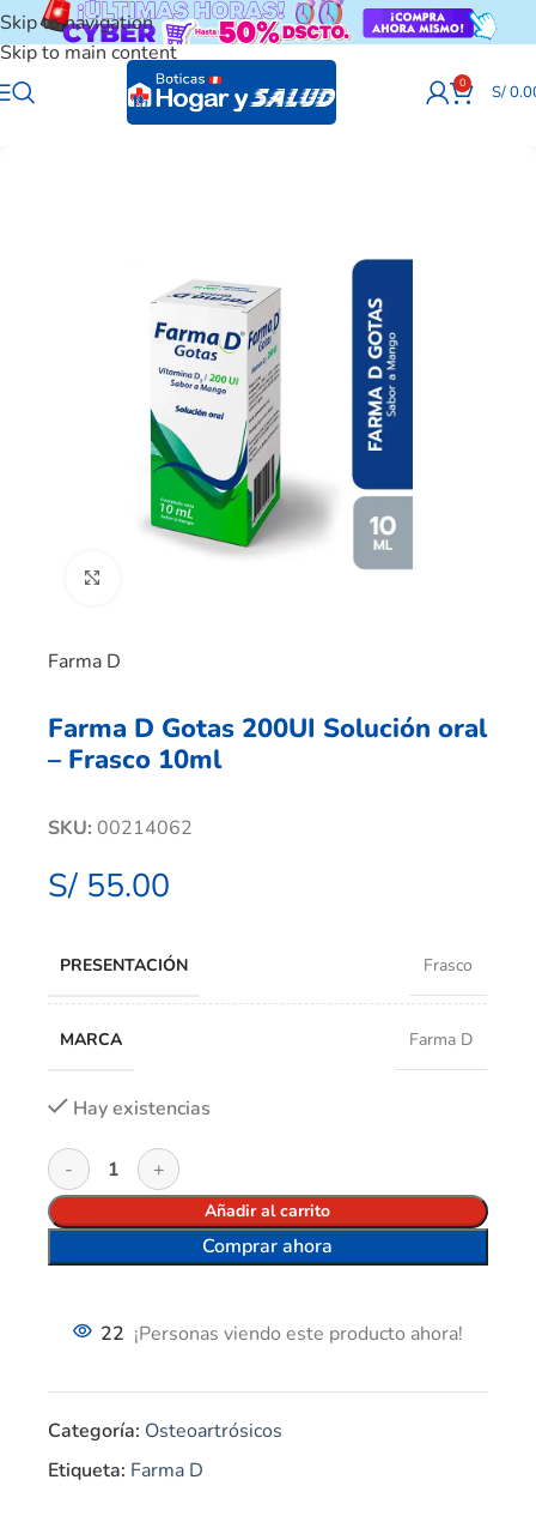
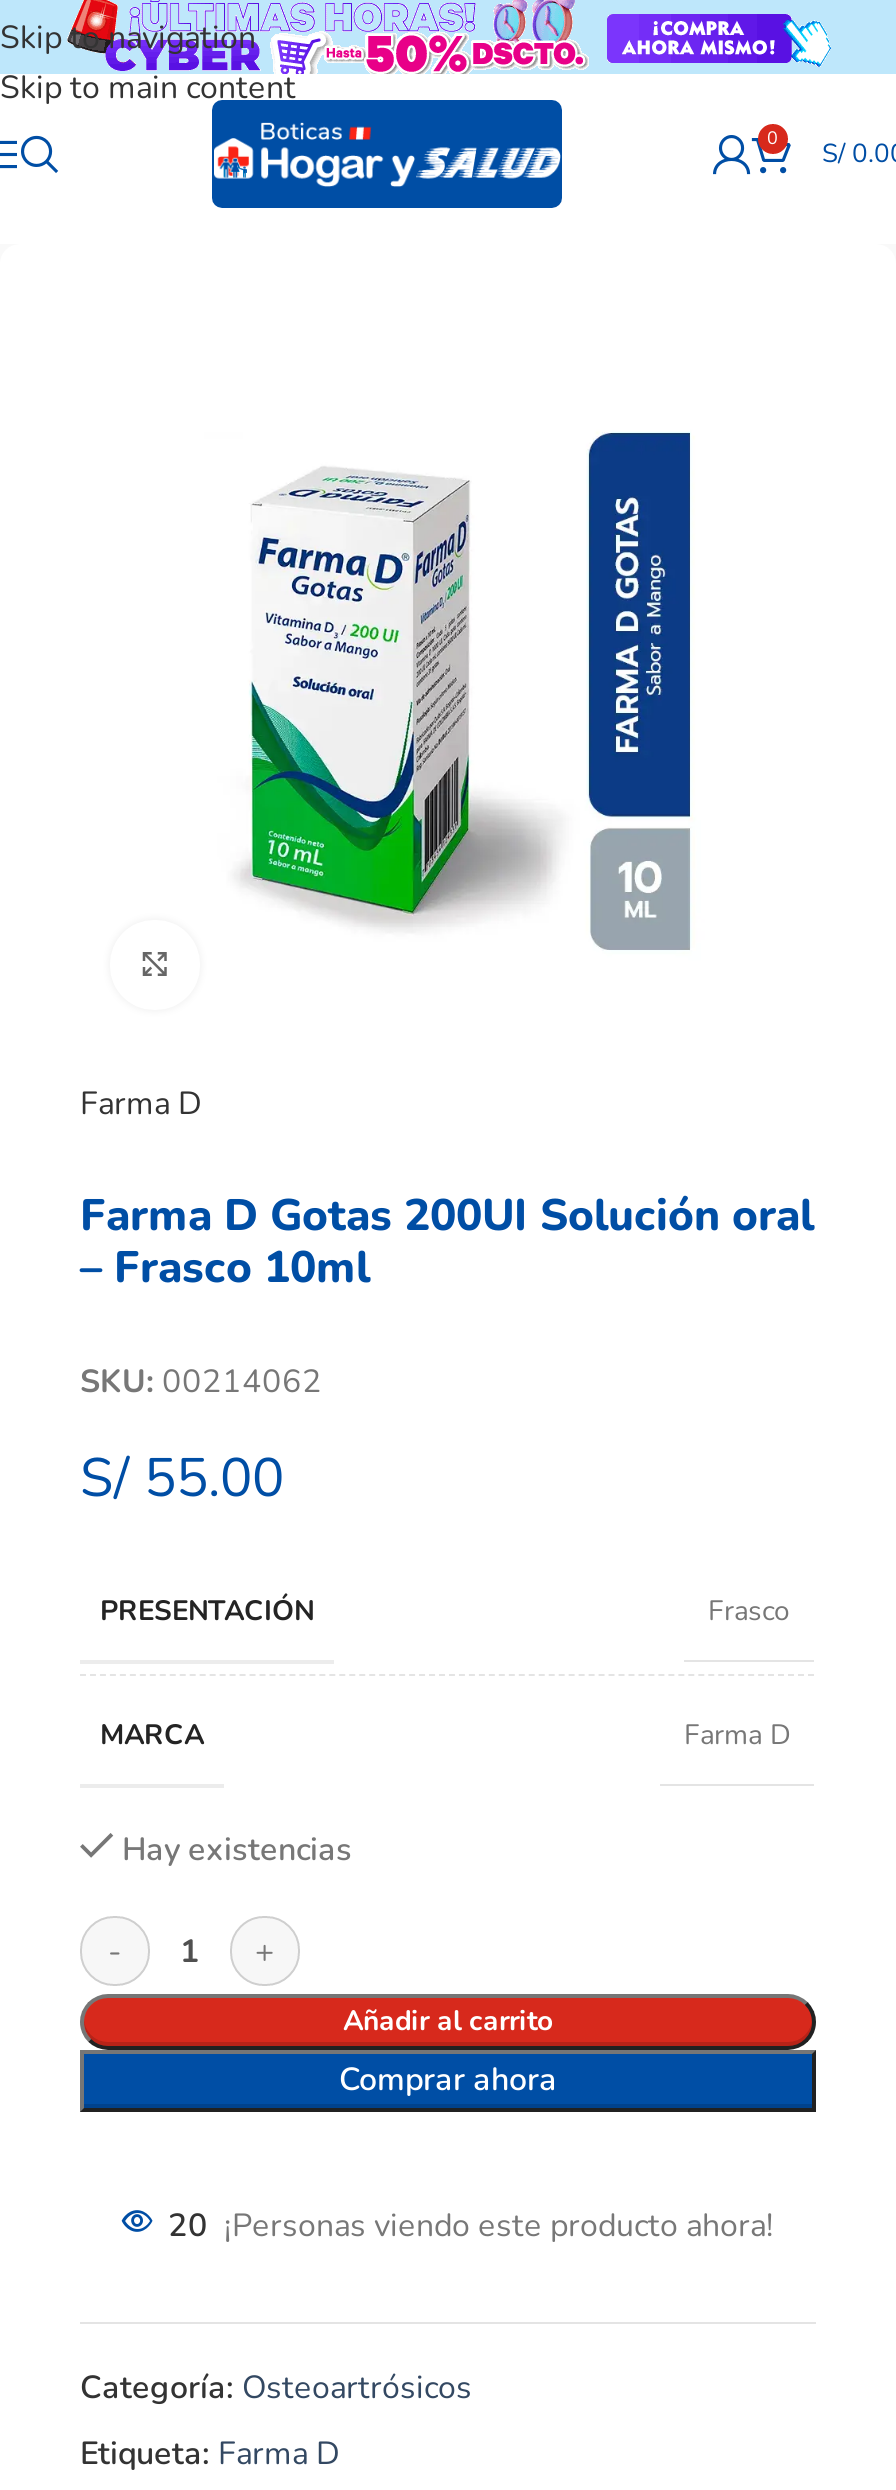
- 22 ¡Personas viendo este producto ahora!
+ 20 ¡Personas viendo este producto ahora!
